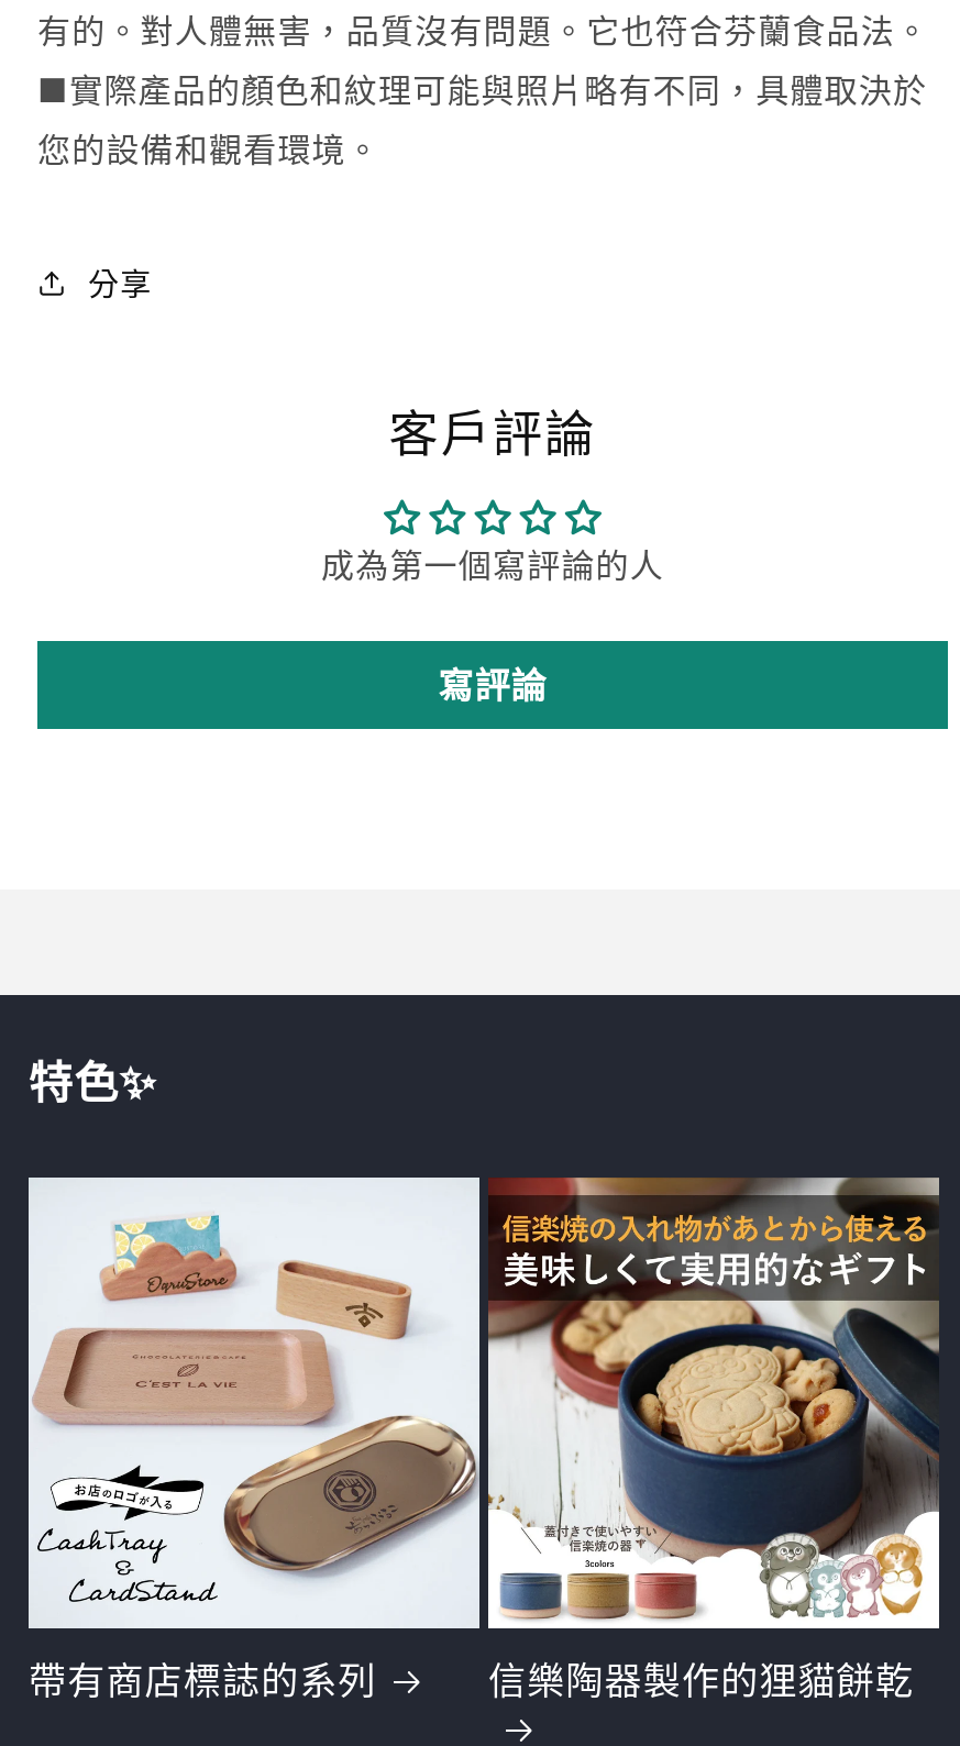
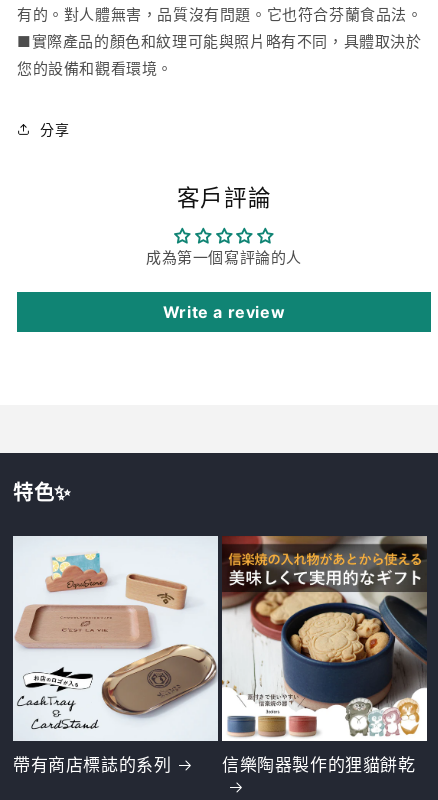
- 寫評論
+ Write a review
